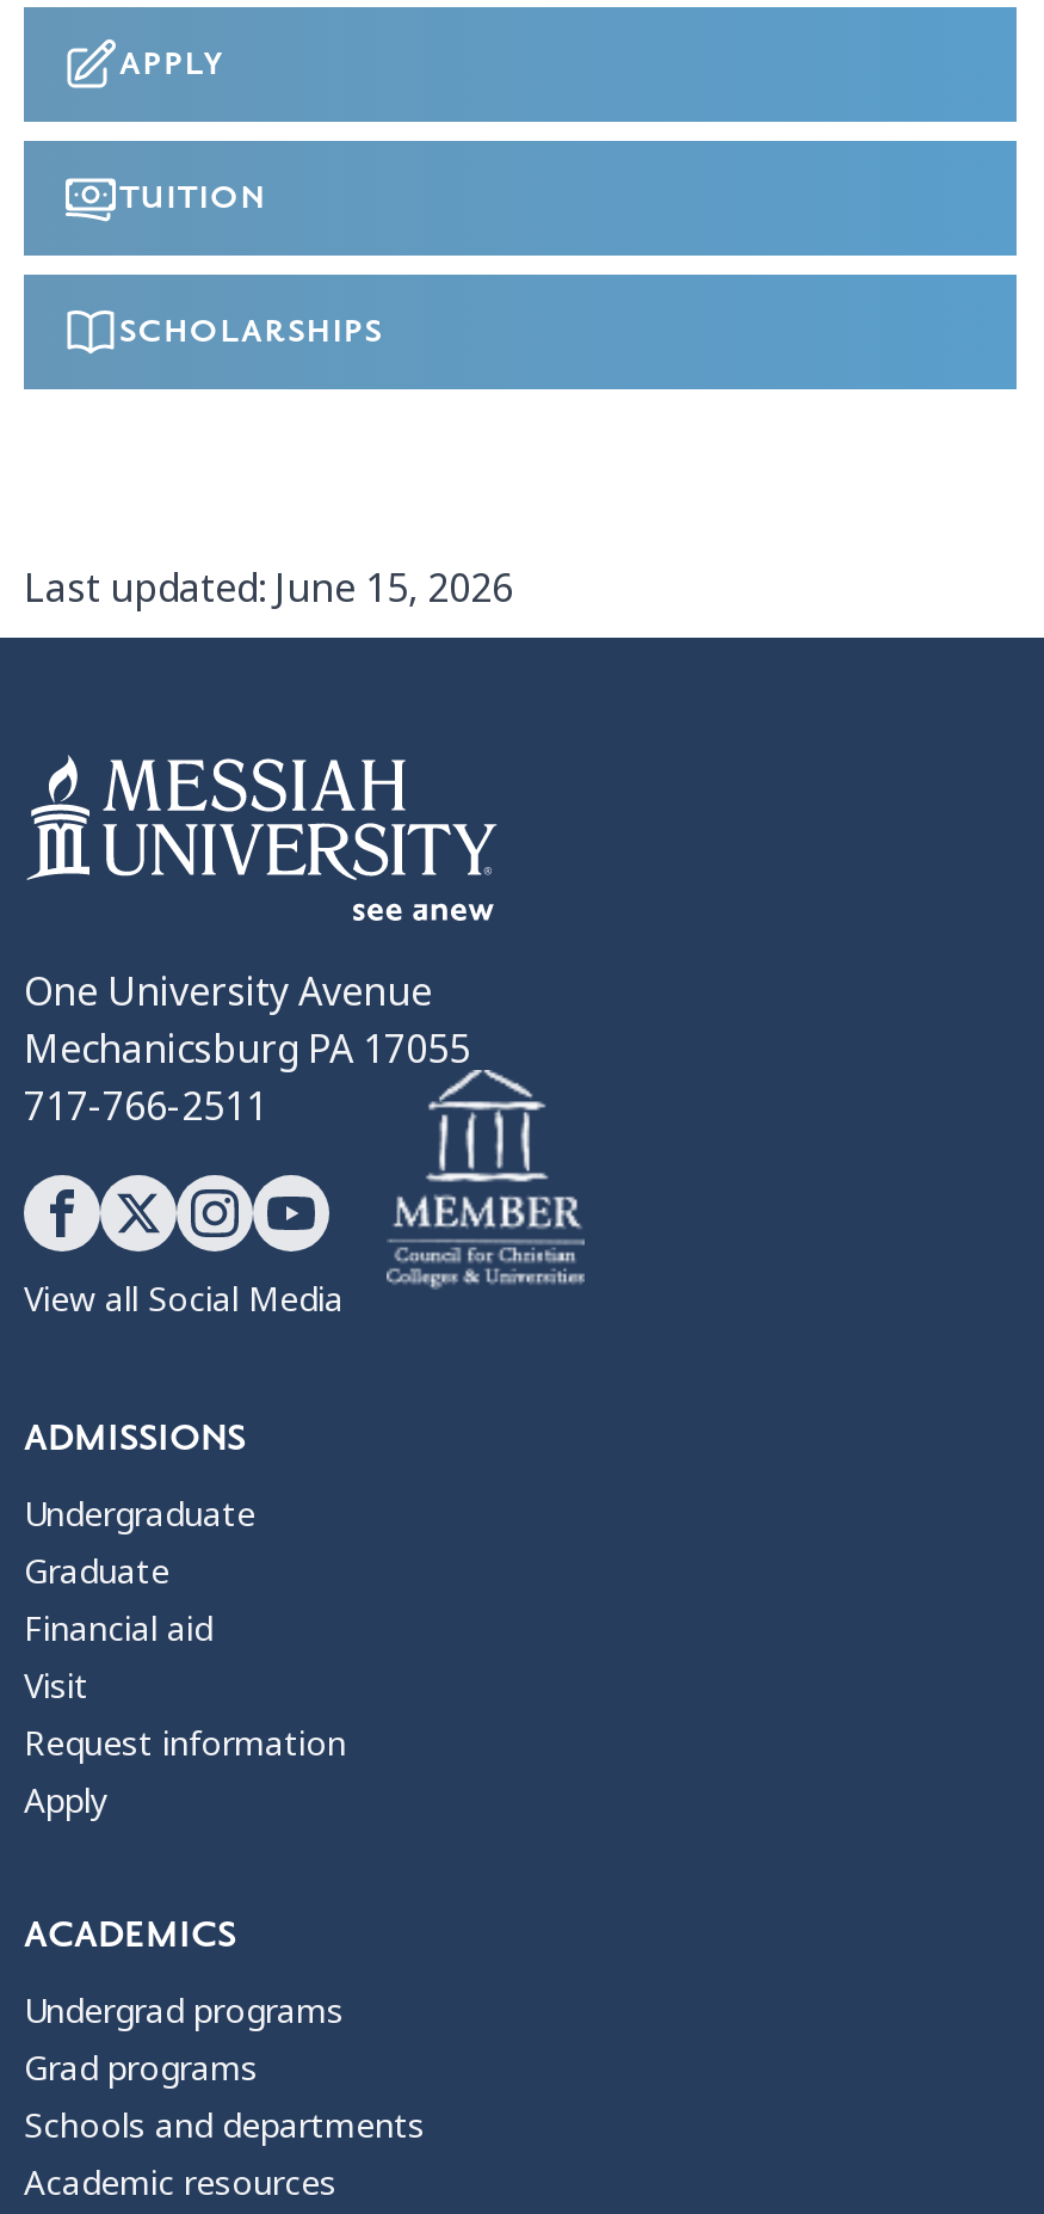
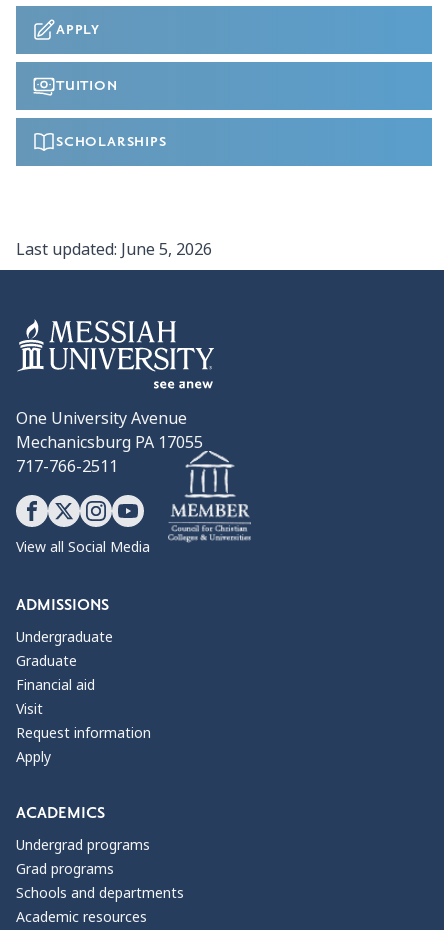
- Last updated: June 15, 2026
+ Last updated: June 5, 2026
